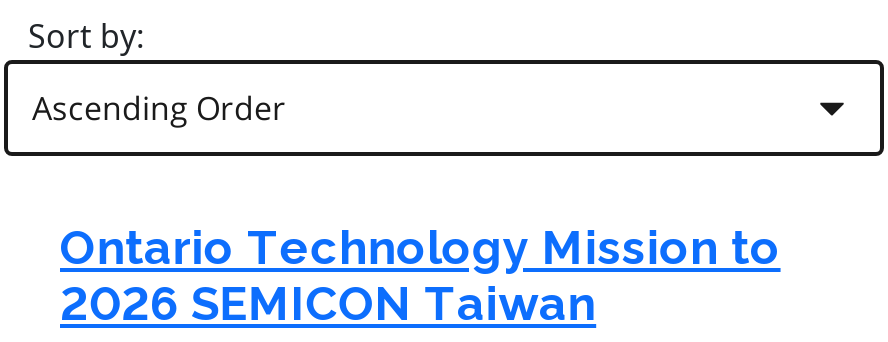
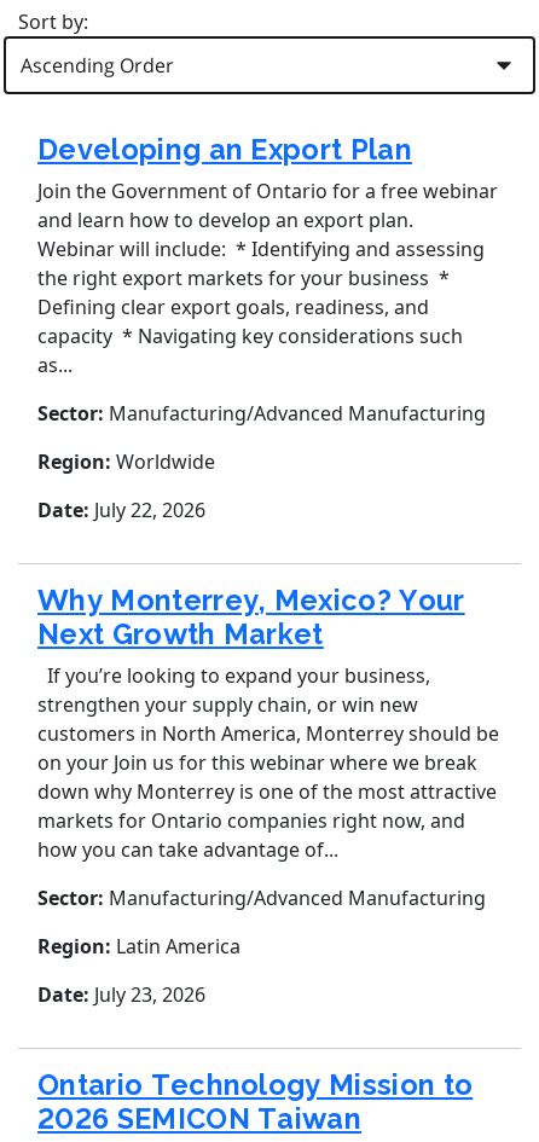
+ Developing an Export Plan
+ Join the Government of Ontario for a free webinar
+ and learn how to develop an export plan.
+ Webinar will include: * Identifying and assessing
+ the right export markets for your business *
+ Defining clear export goals, readiness, and
+ capacity * Navigating key considerations such
+ as...
+ Sector: Manufacturing/Advanced Manufacturing
+ Region: Worldwide
+ Date: July 22, 2026
+ Why Monterrey, Mexico? Your
+ Next Growth Market
+ If you’re looking to expand your business,
+ strengthen your supply chain, or win new
+ customers in North America, Monterrey should be
+ on your Join us for this webinar where we break
+ down why Monterrey is one of the most attractive
+ markets for Ontario companies right now, and
+ how you can take advantage of...
+ Sector: Manufacturing/Advanced Manufacturing
+ Region: Latin America
+ Date: July 23, 2026
